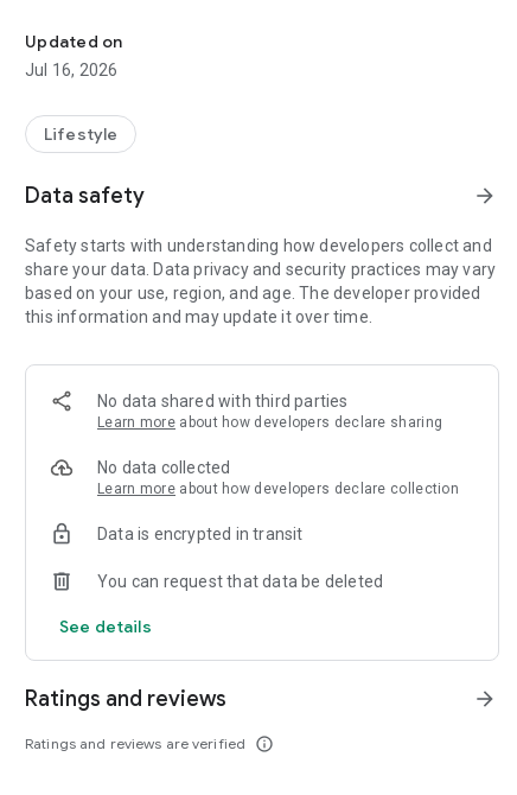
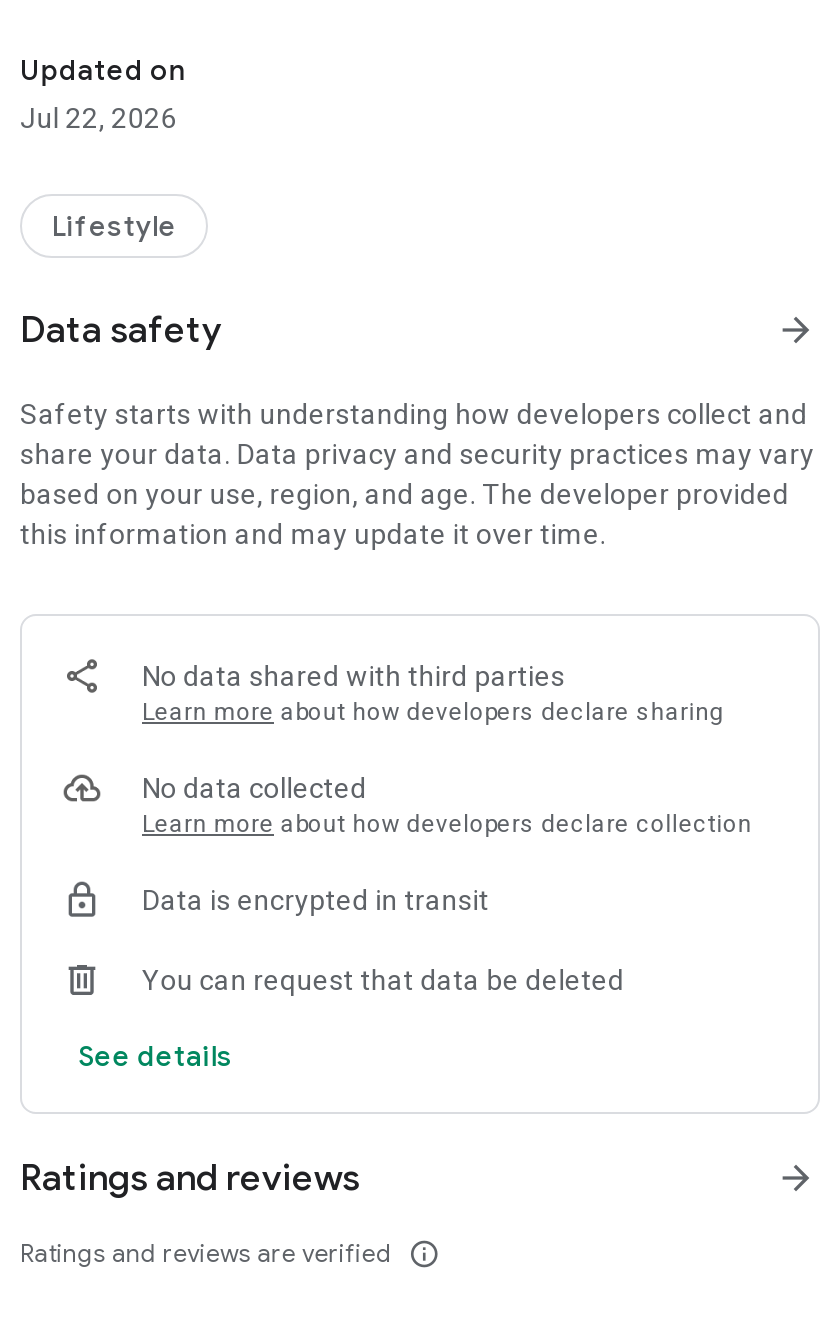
- Jul 16, 2026
+ Jul 22, 2026
